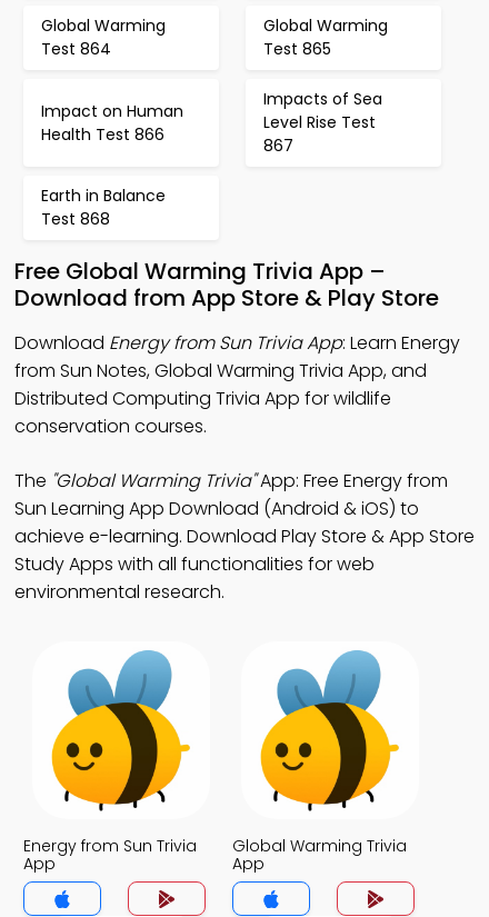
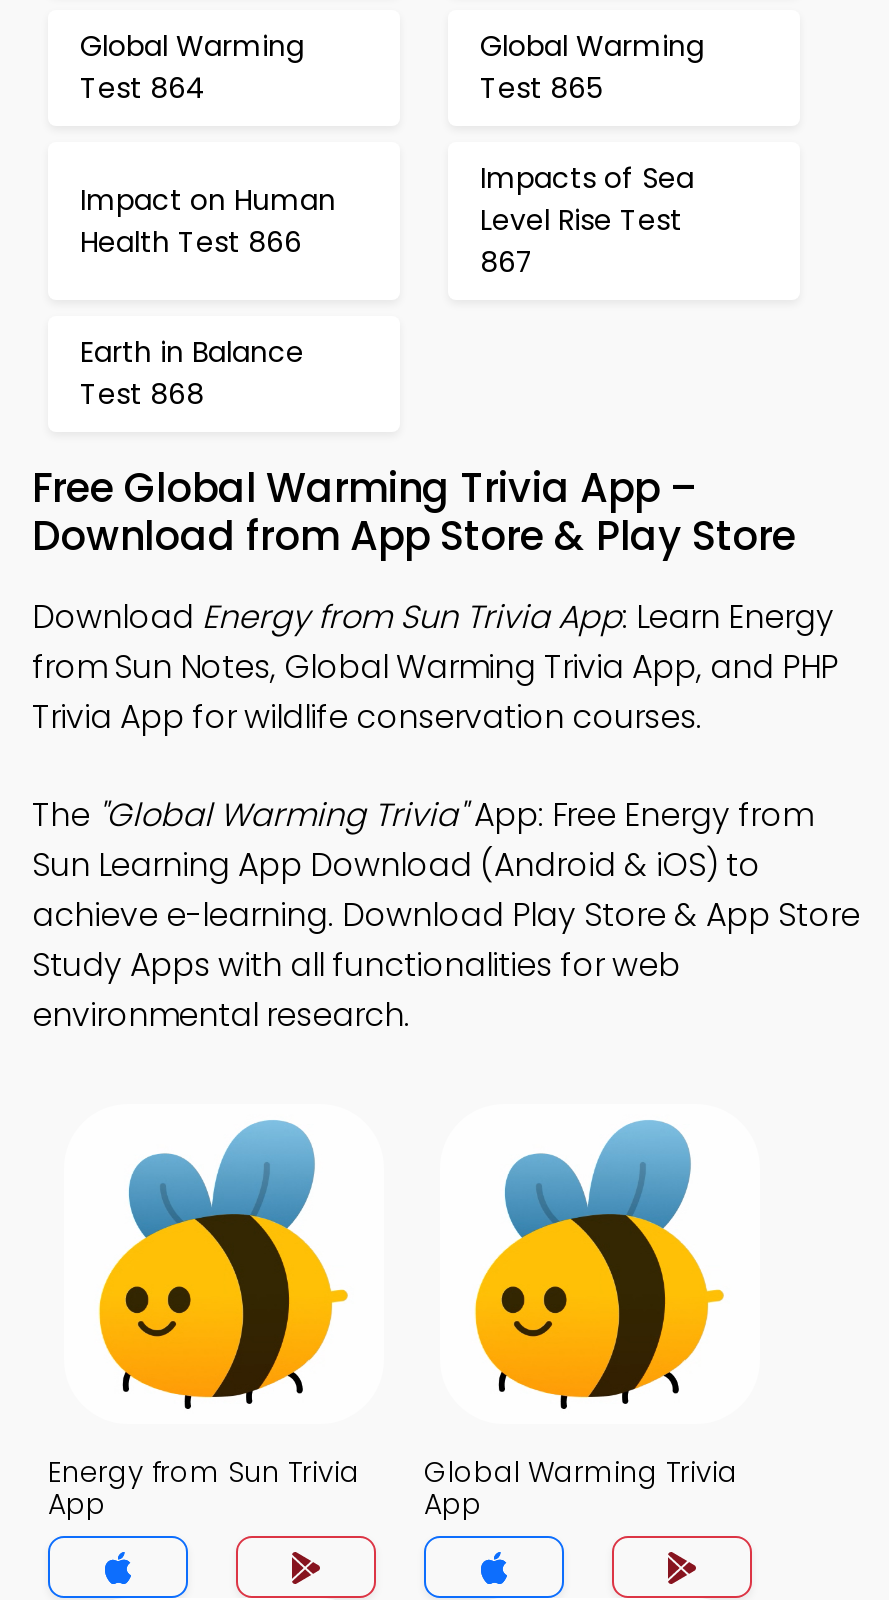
- from Sun Notes, Global Warming Trivia App, and
- Distributed Computing Trivia App for wildlife
- conservation courses.
+ from Sun Notes, Global Warming Trivia App, and PHP
+ Trivia App for wildlife conservation courses.
